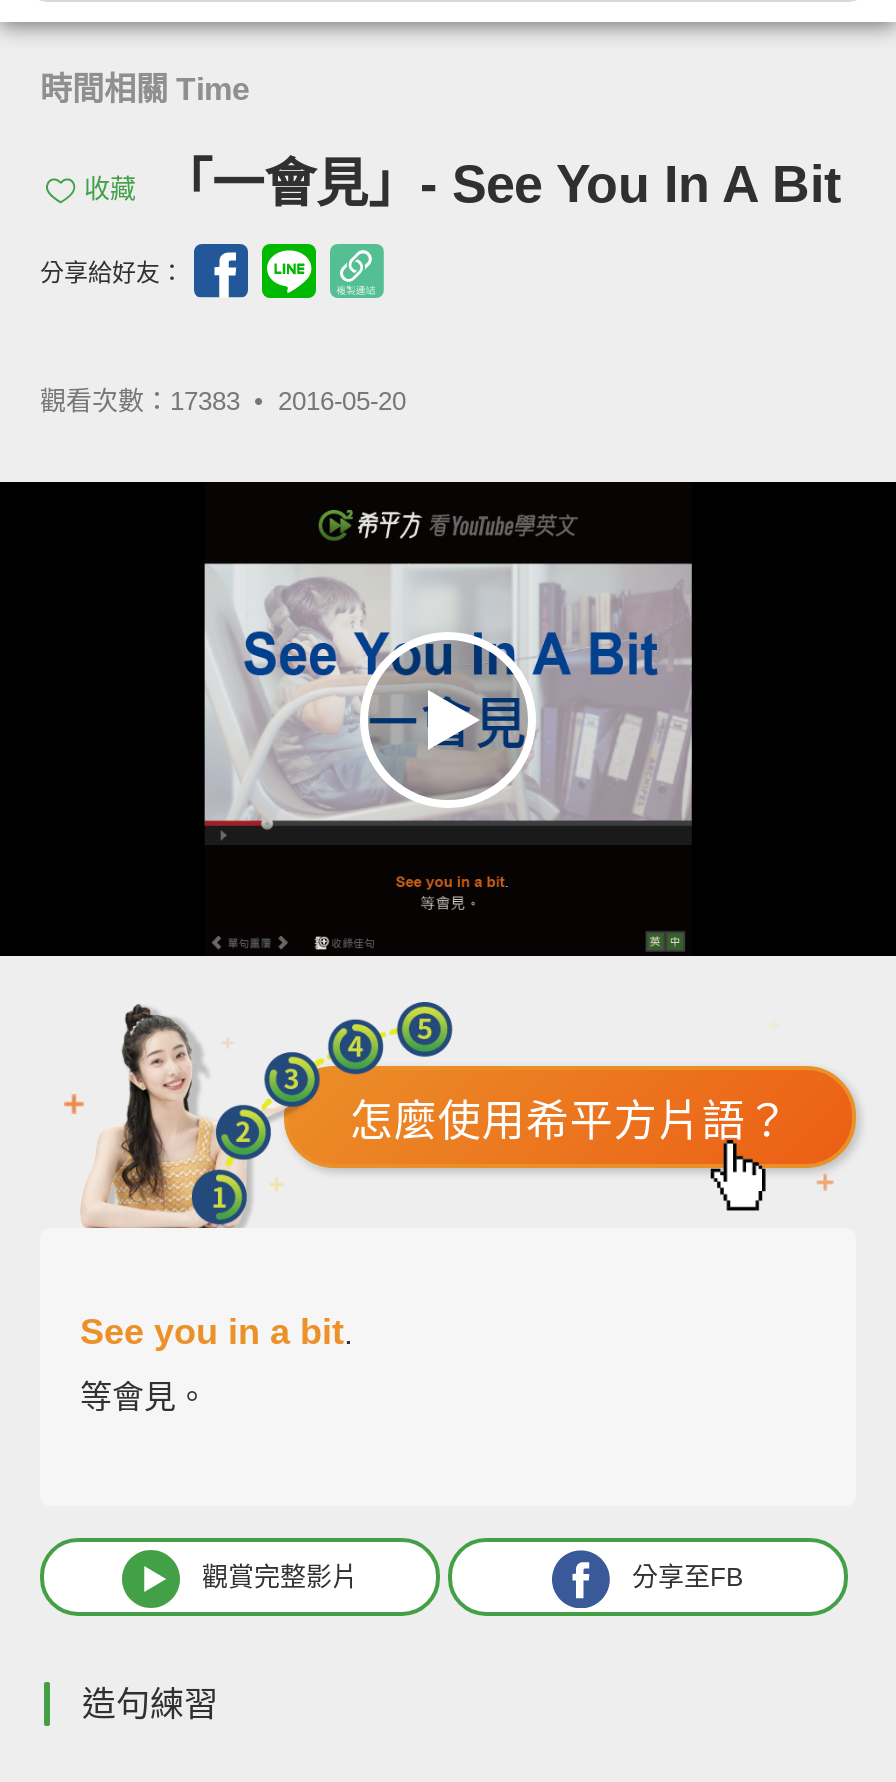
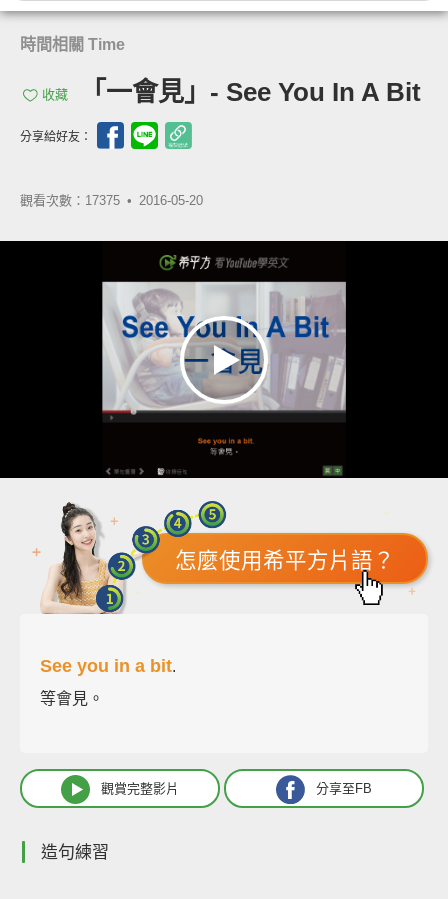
- 觀看次數：17383 • 2016-05-20
+ 觀看次數：17375 • 2016-05-20
